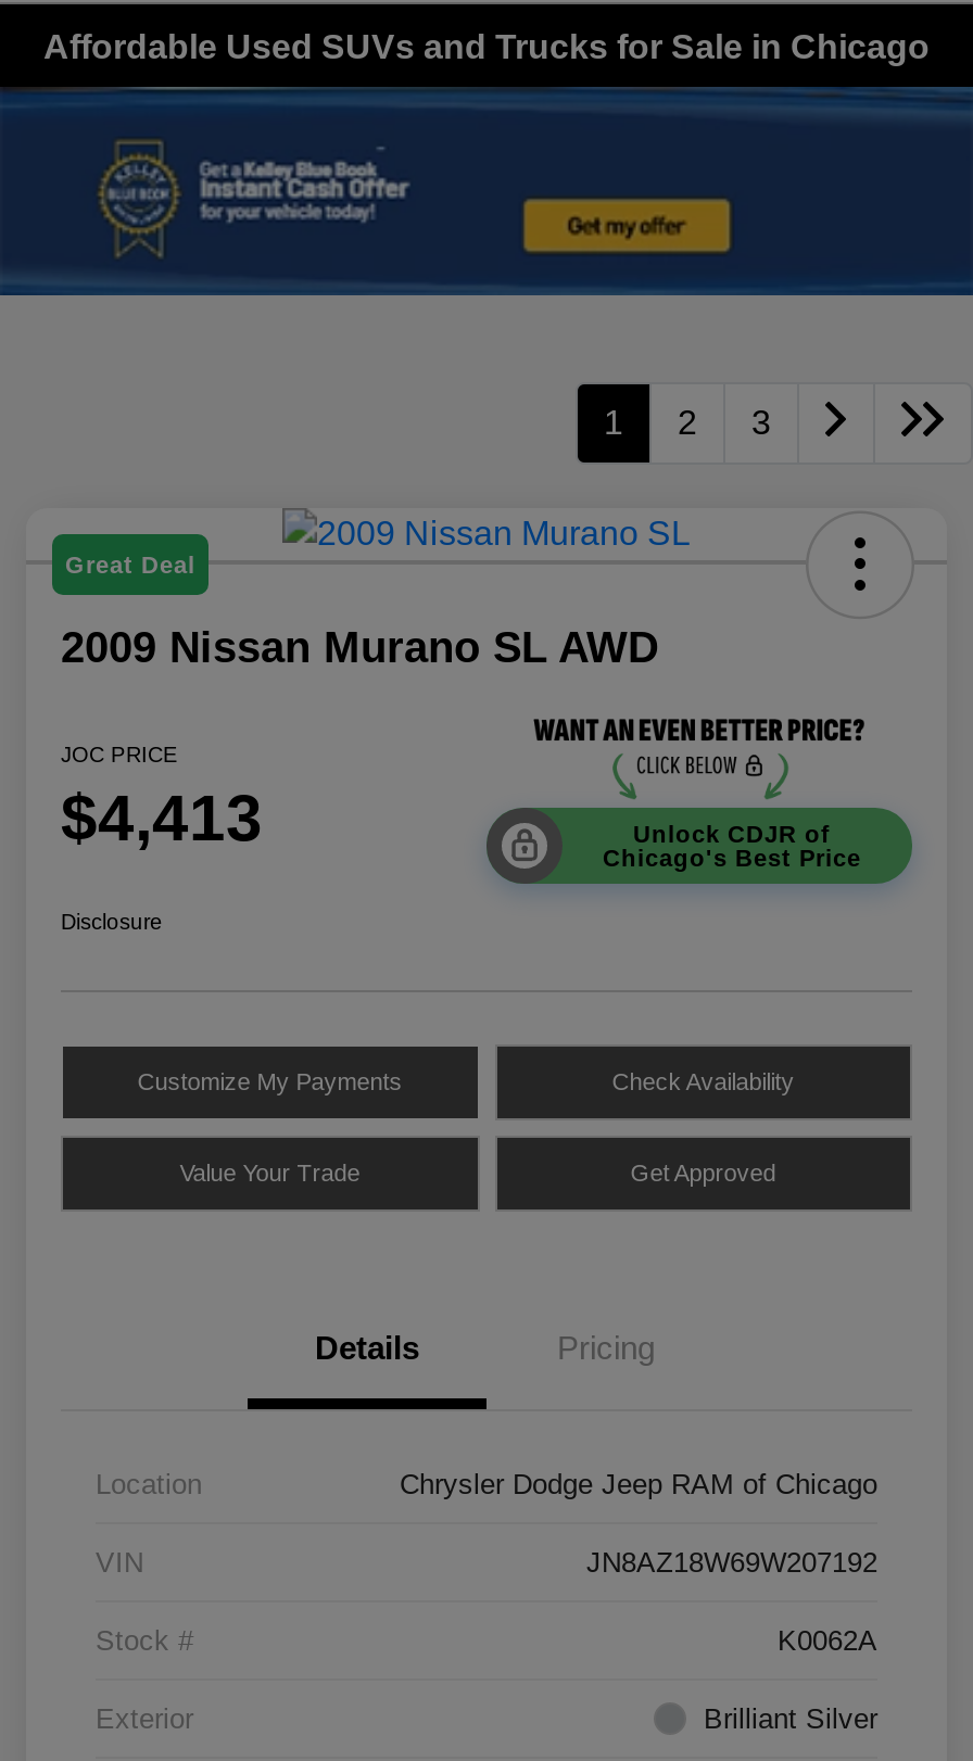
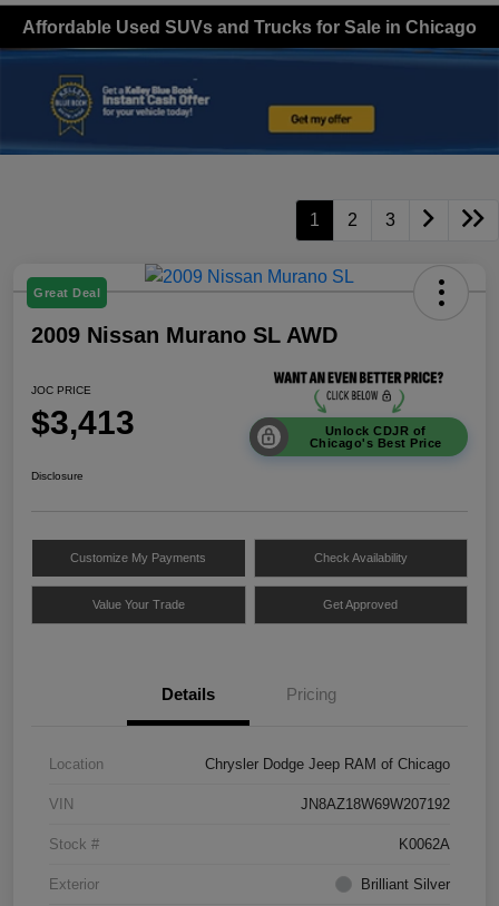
- $4,413
+ $3,413
